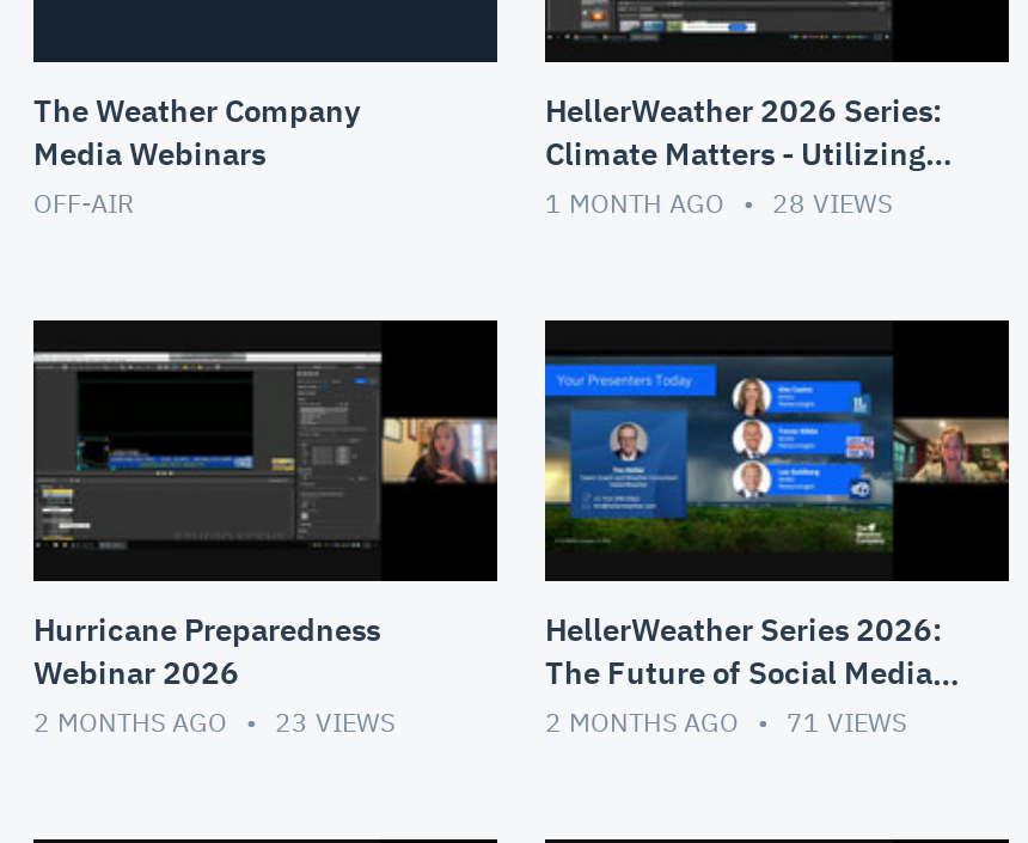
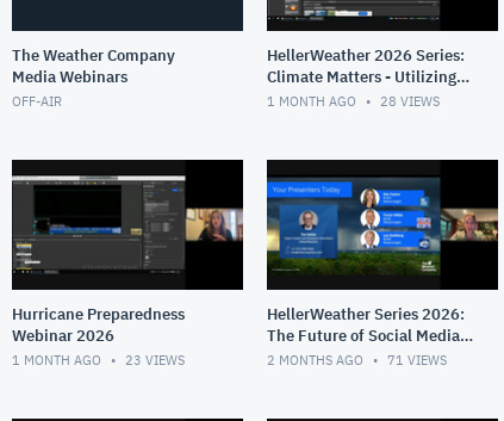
- 2 MONTHS AGO 23 VIEWS
+ 1 MONTH AGO 23 VIEWS
